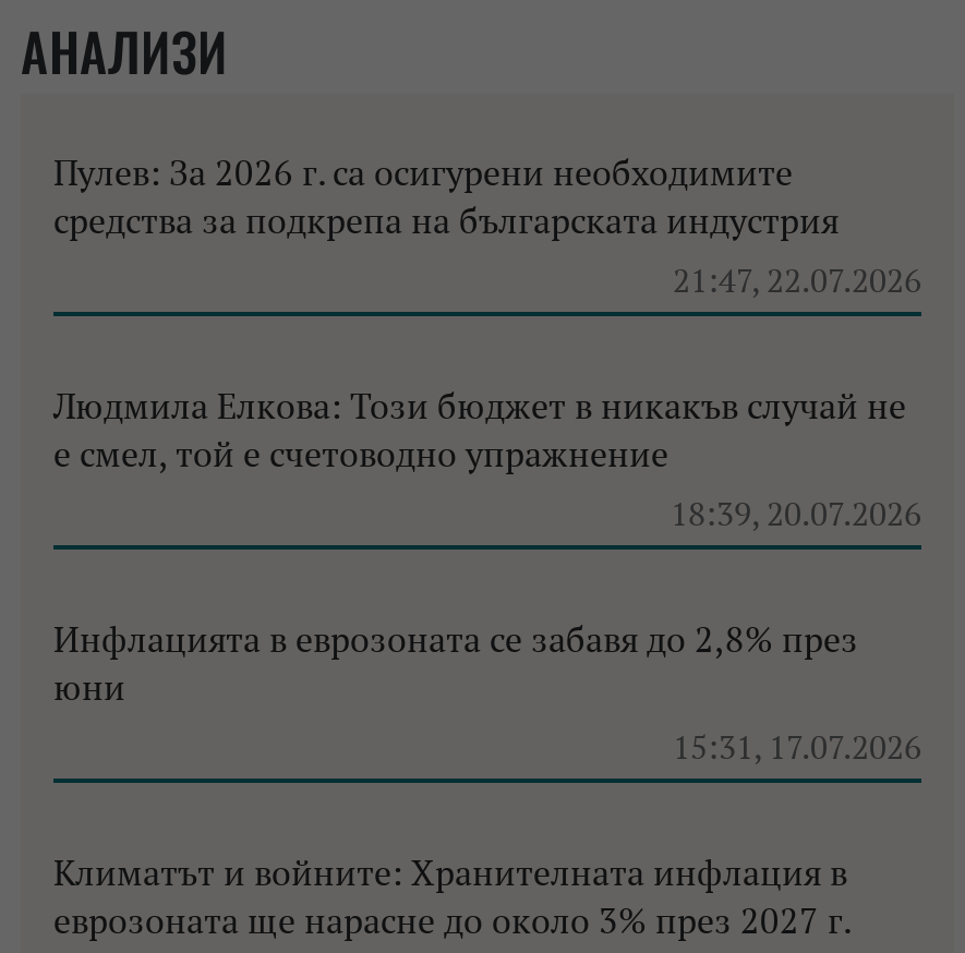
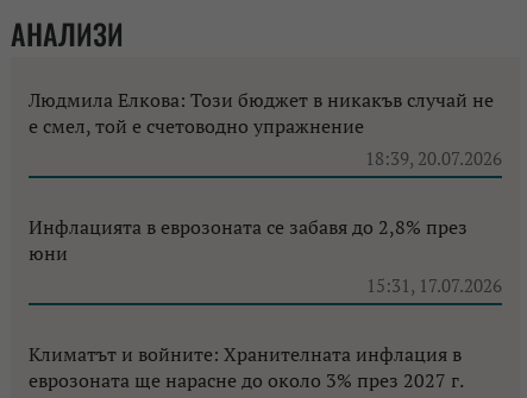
- Пулев: За 2026 г. са осигурени необходимите
- средства за подкрепа на българската индустрия
- 21:47, 22.07.2026
